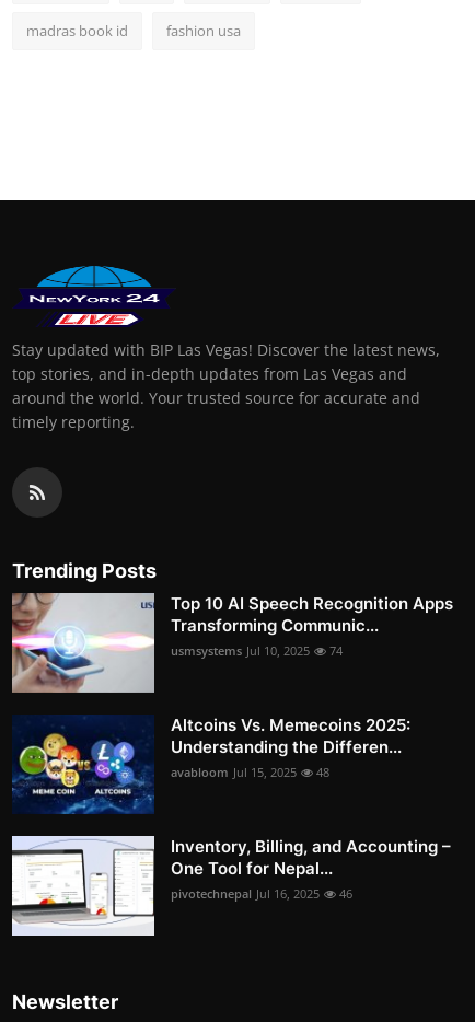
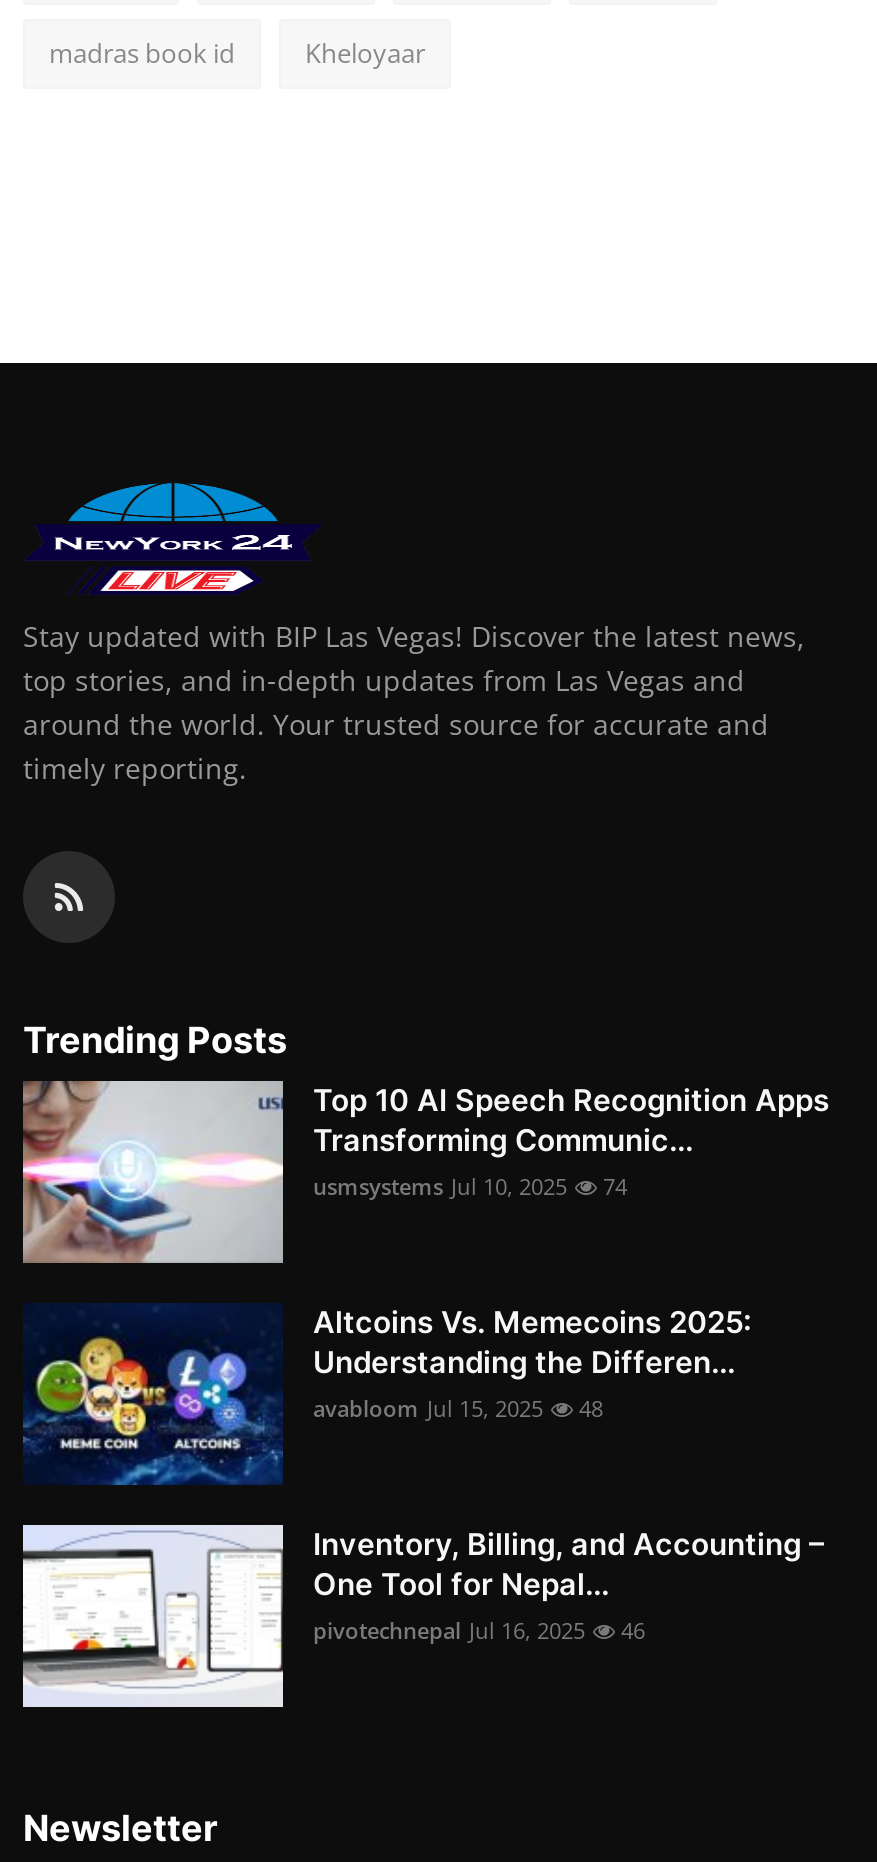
- fashion usa
+ Kheloyaar
